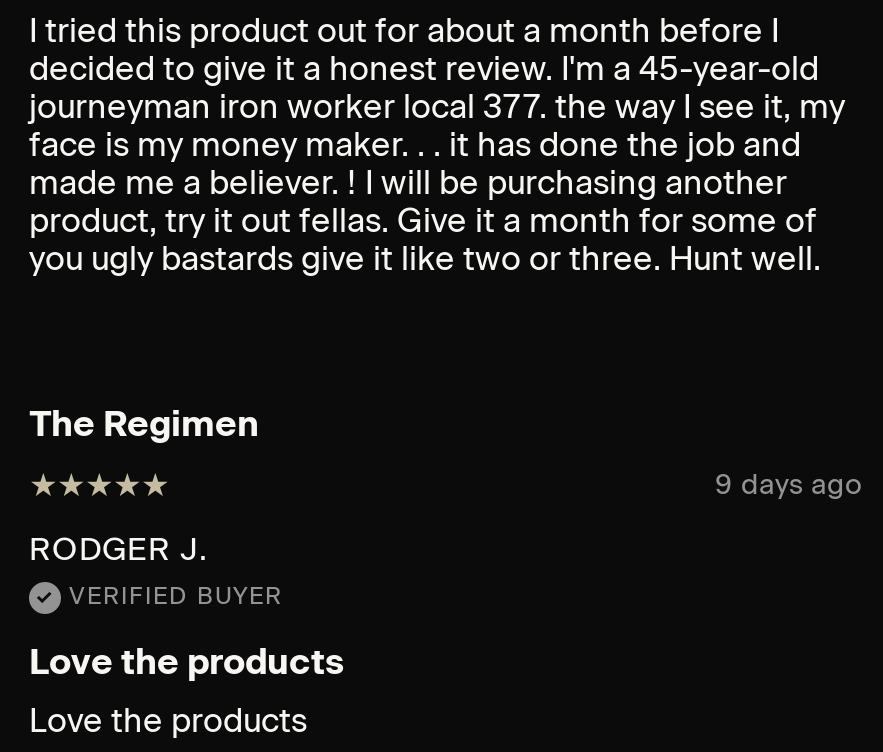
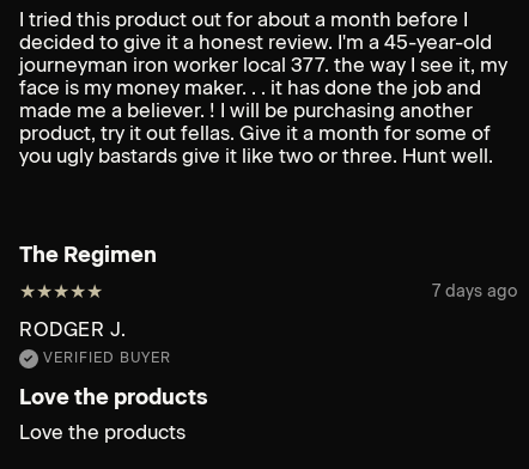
- 9 days ago
+ 7 days ago
